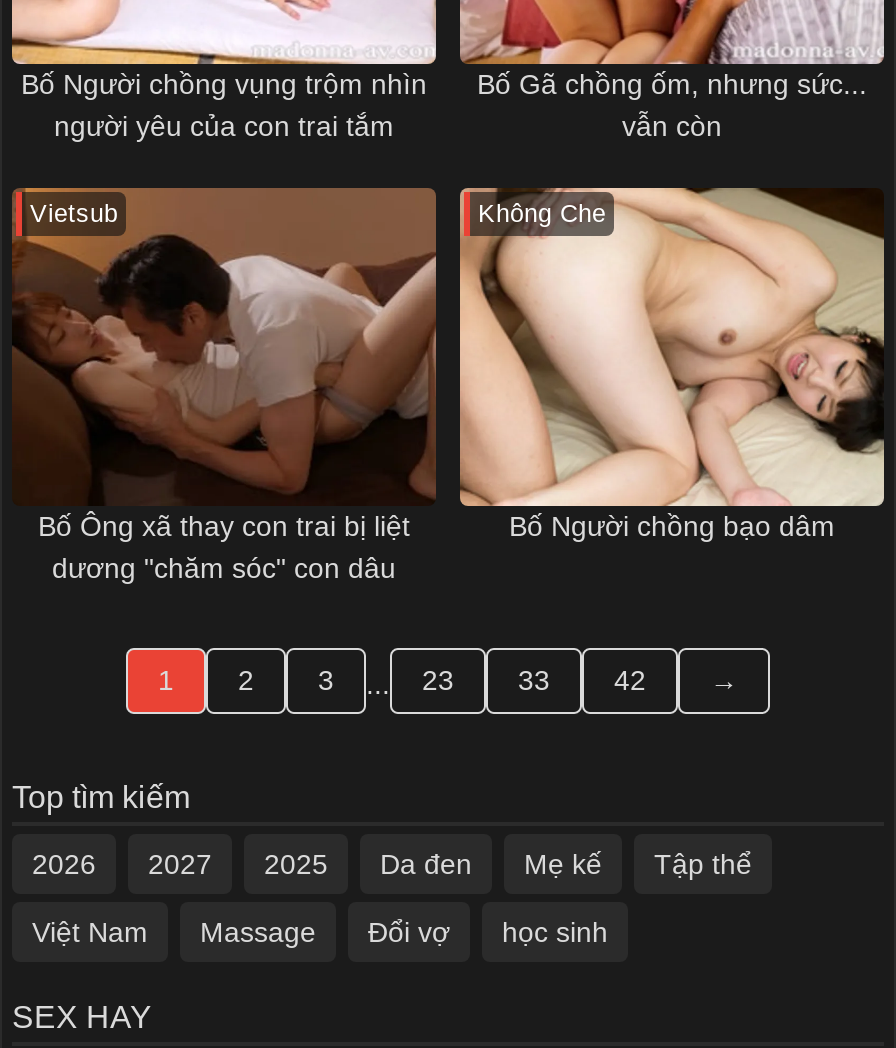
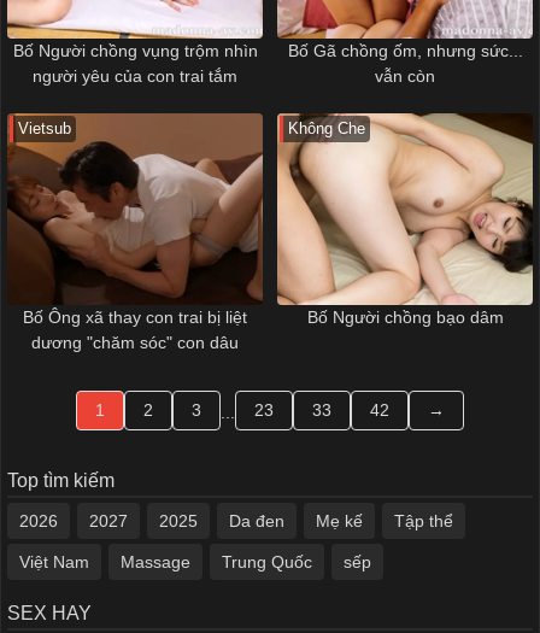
- Đổi vợ
- học sinh
+ Trung Quốc
+ sếp
